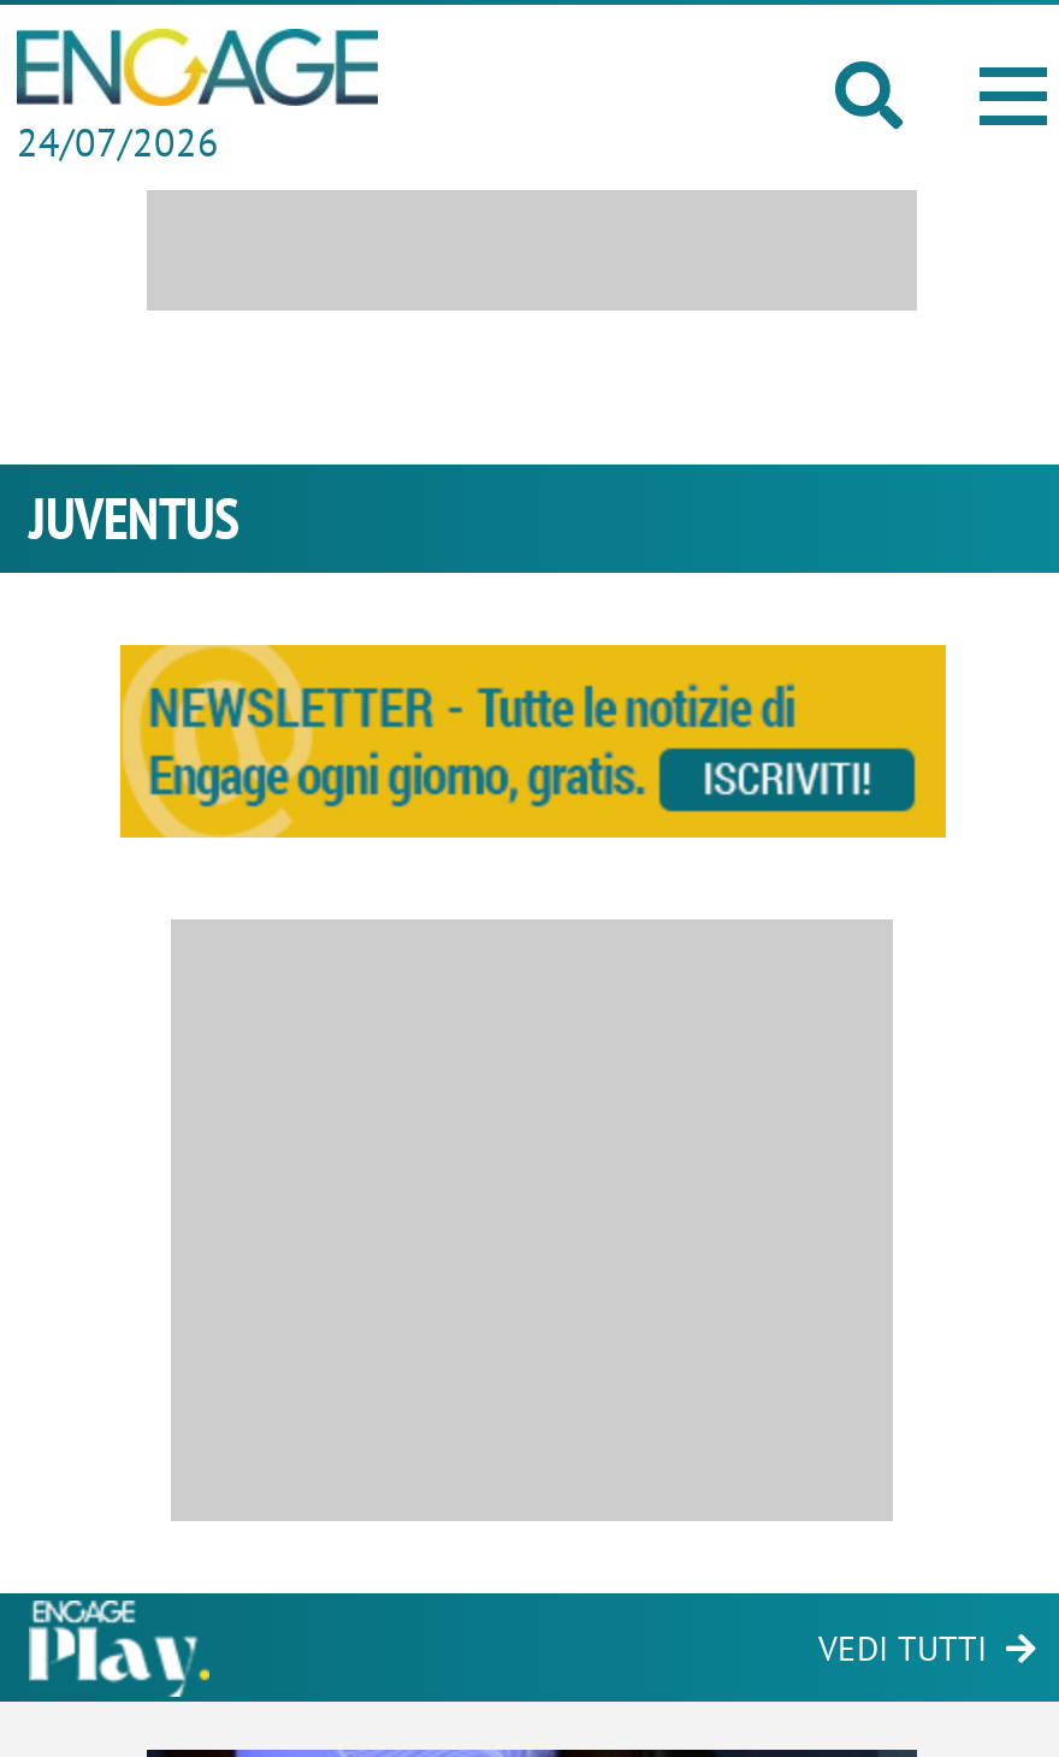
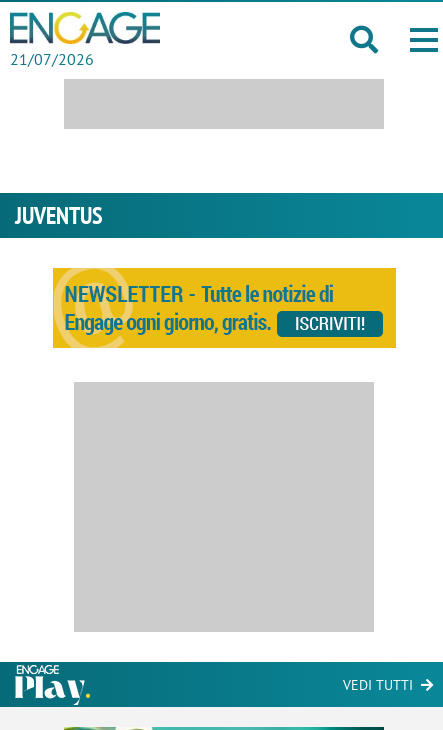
- 24/07/2026
+ 21/07/2026
